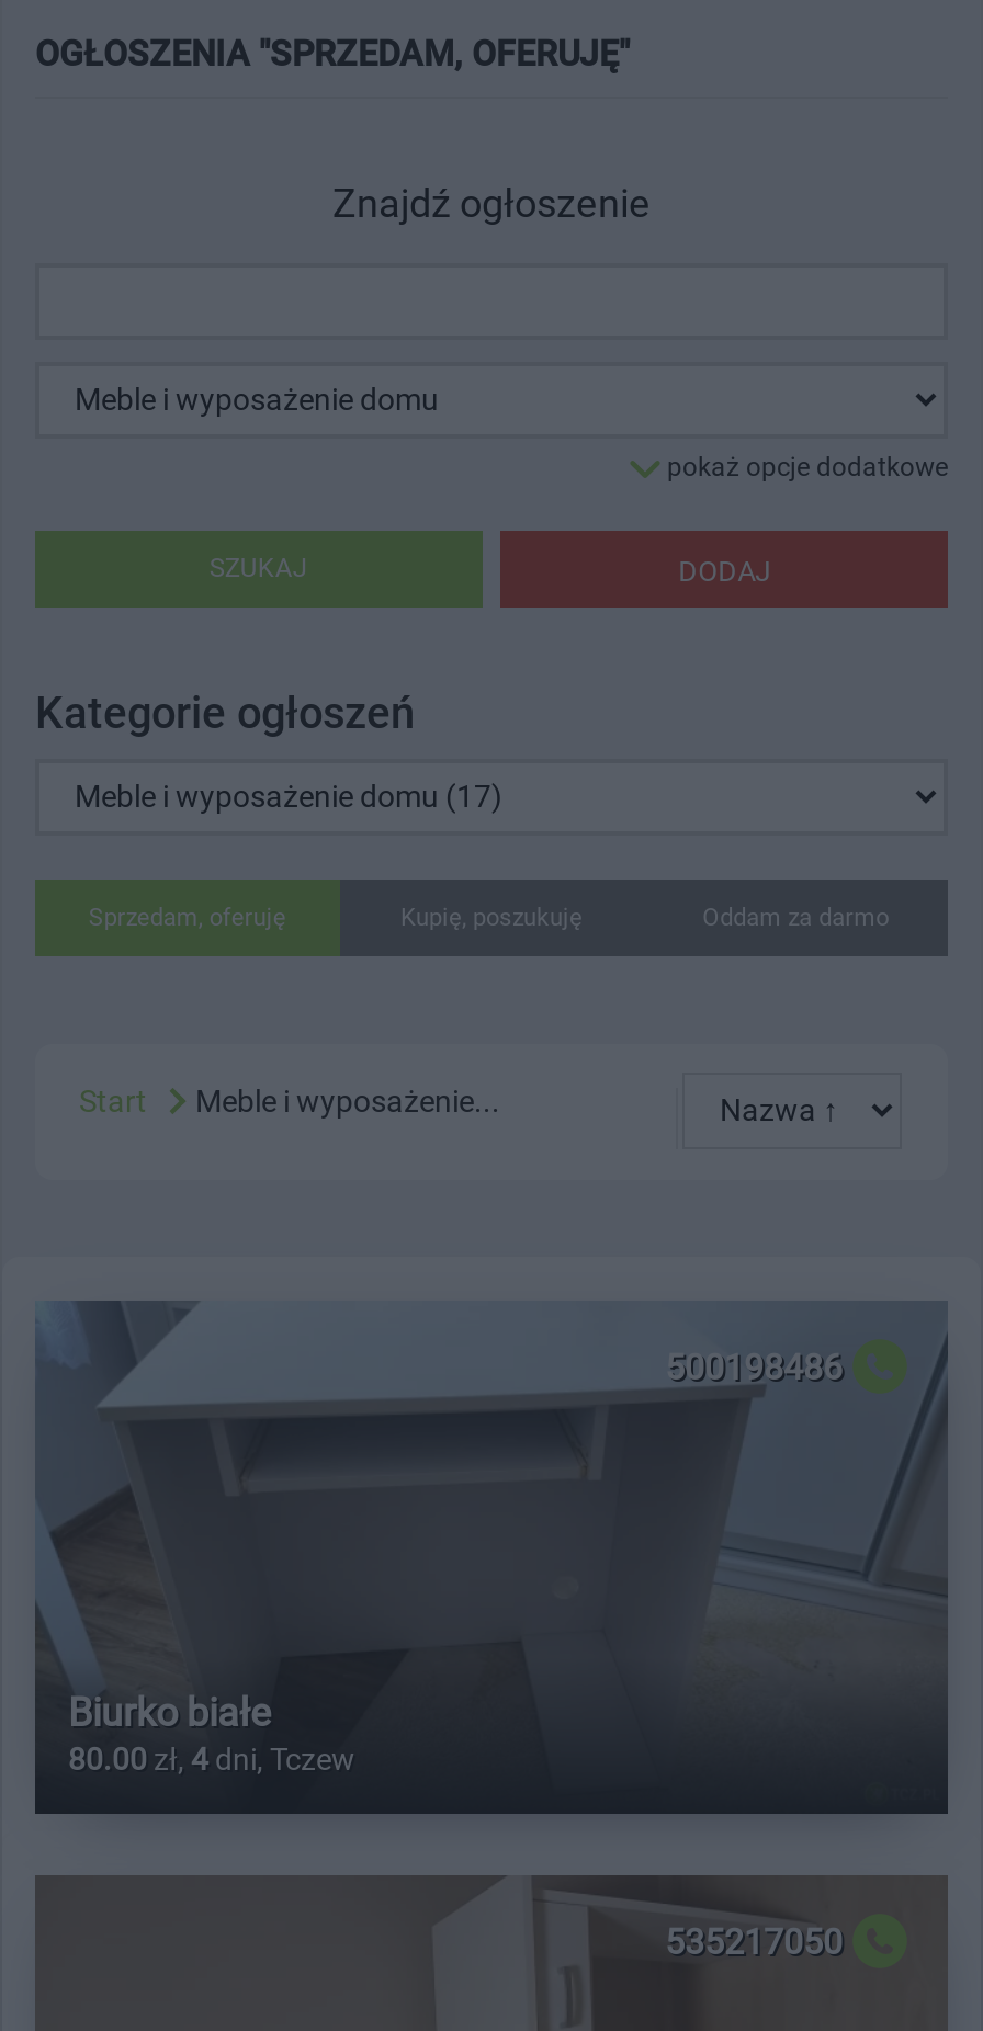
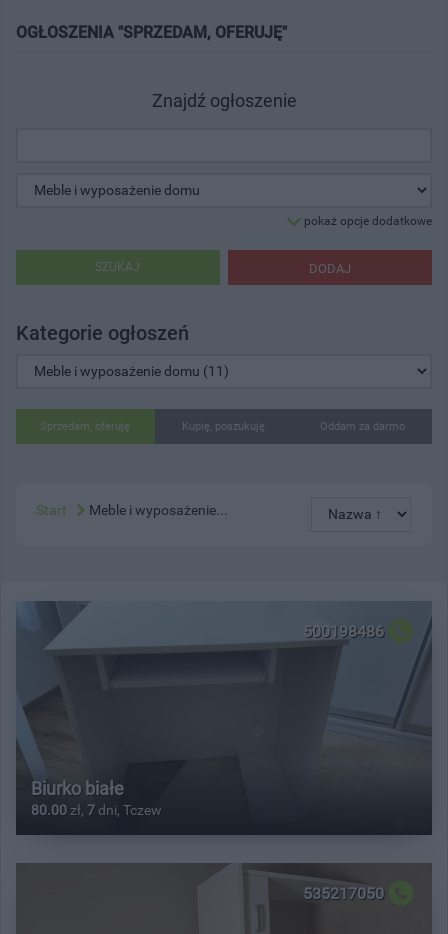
- 80.00 zł, 4 dni, Tczew
+ 80.00 zł, 7 dni, Tczew
